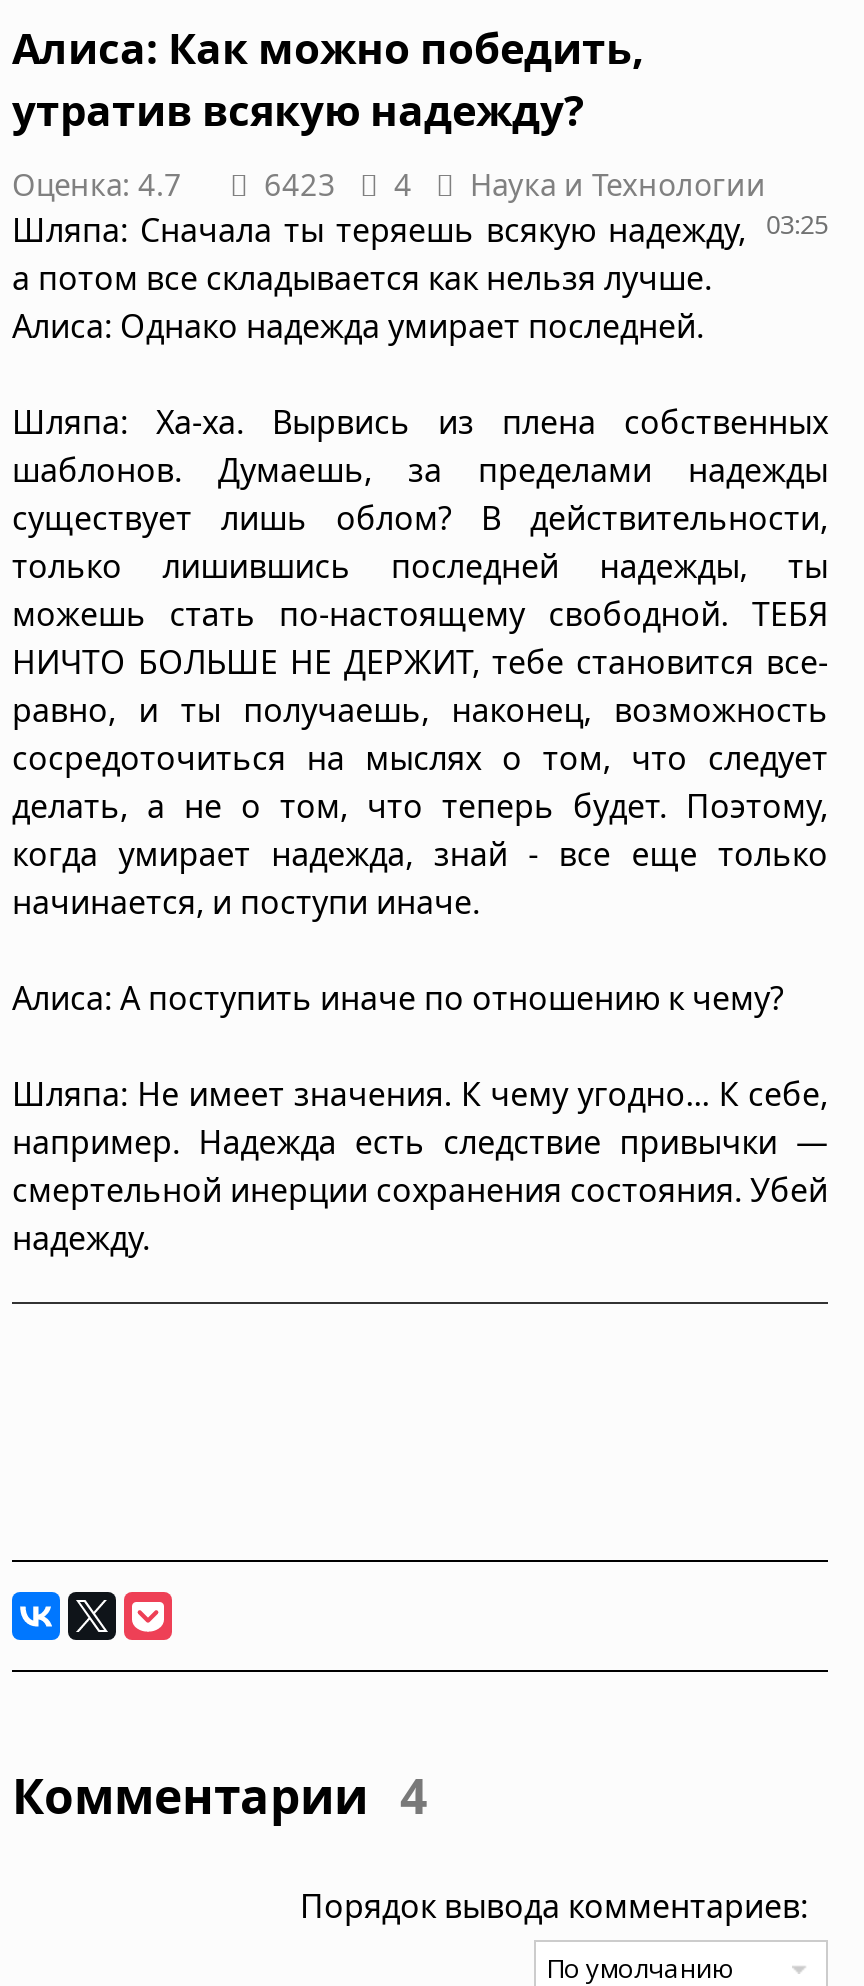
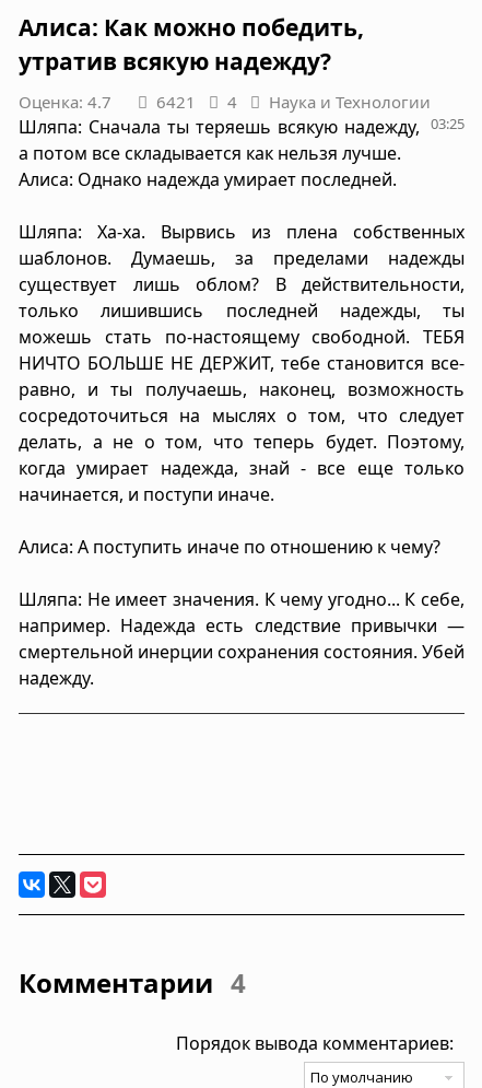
- Оценка: 4.7 6423 4 Наука и Технологии
+ Оценка: 4.7 6421 4 Наука и Технологии
